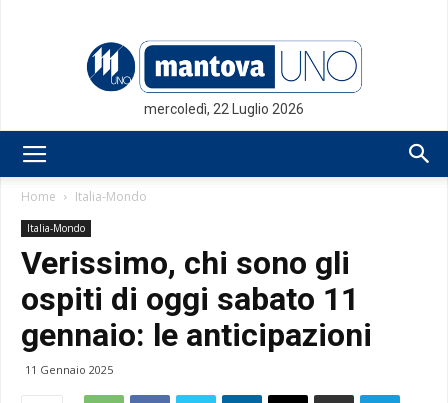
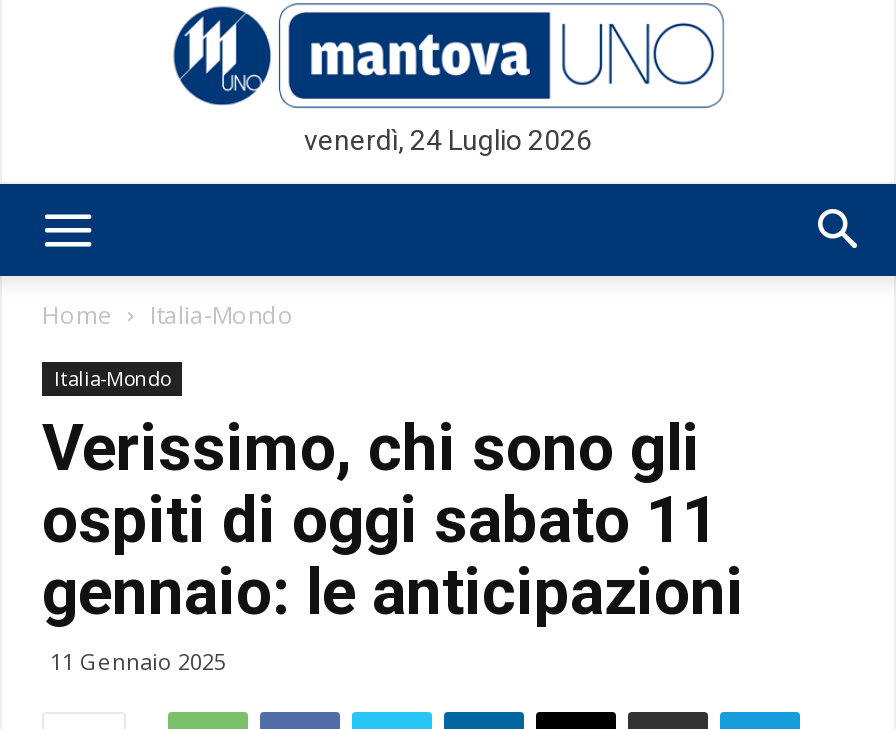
- mercoledì, 22 Luglio 2026
+ venerdì, 24 Luglio 2026
